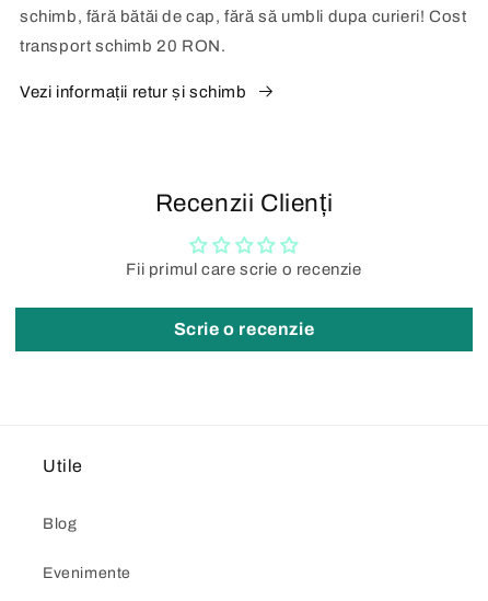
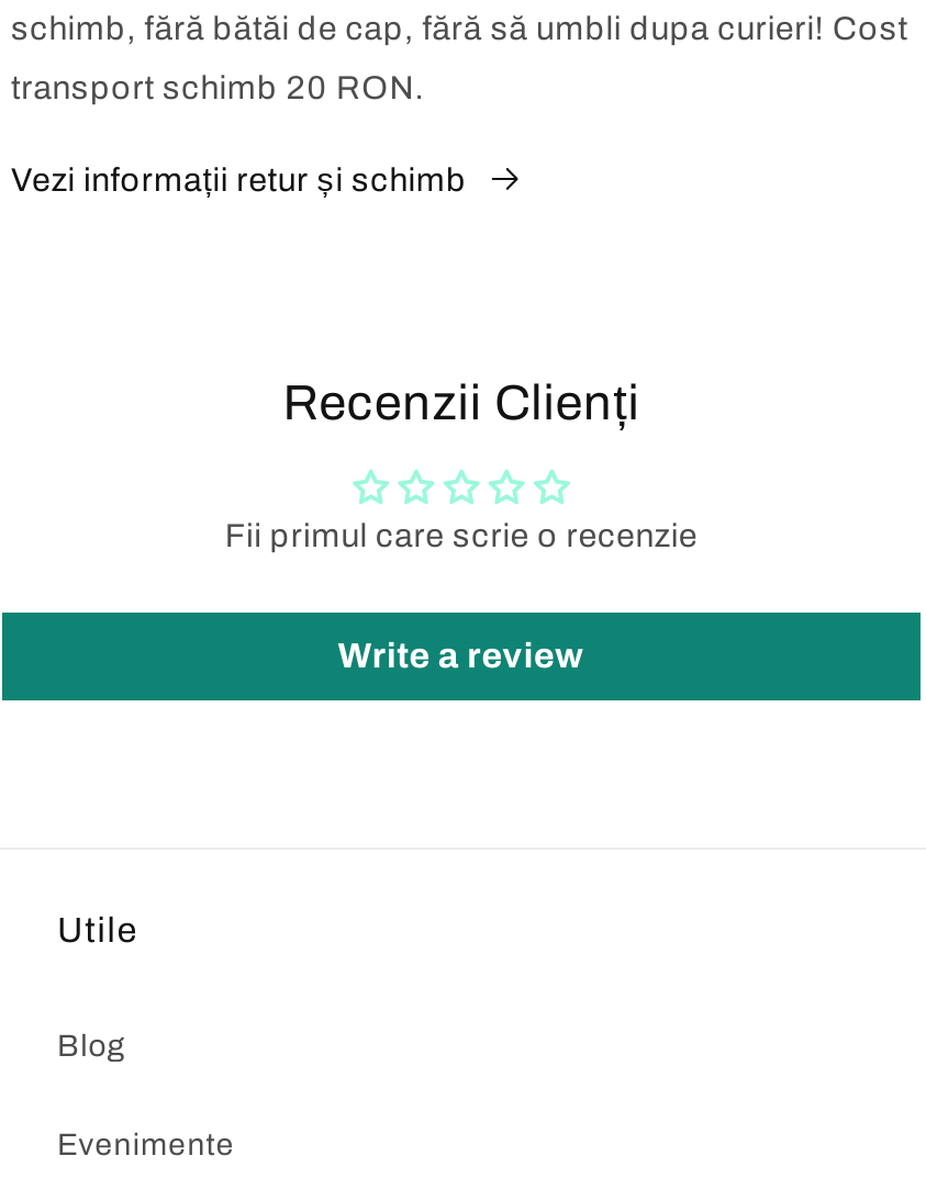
- Scrie o recenzie
+ Write a review
